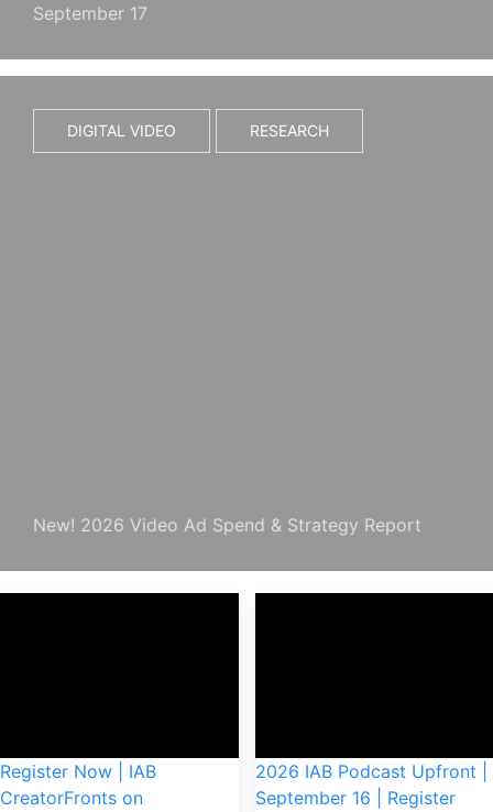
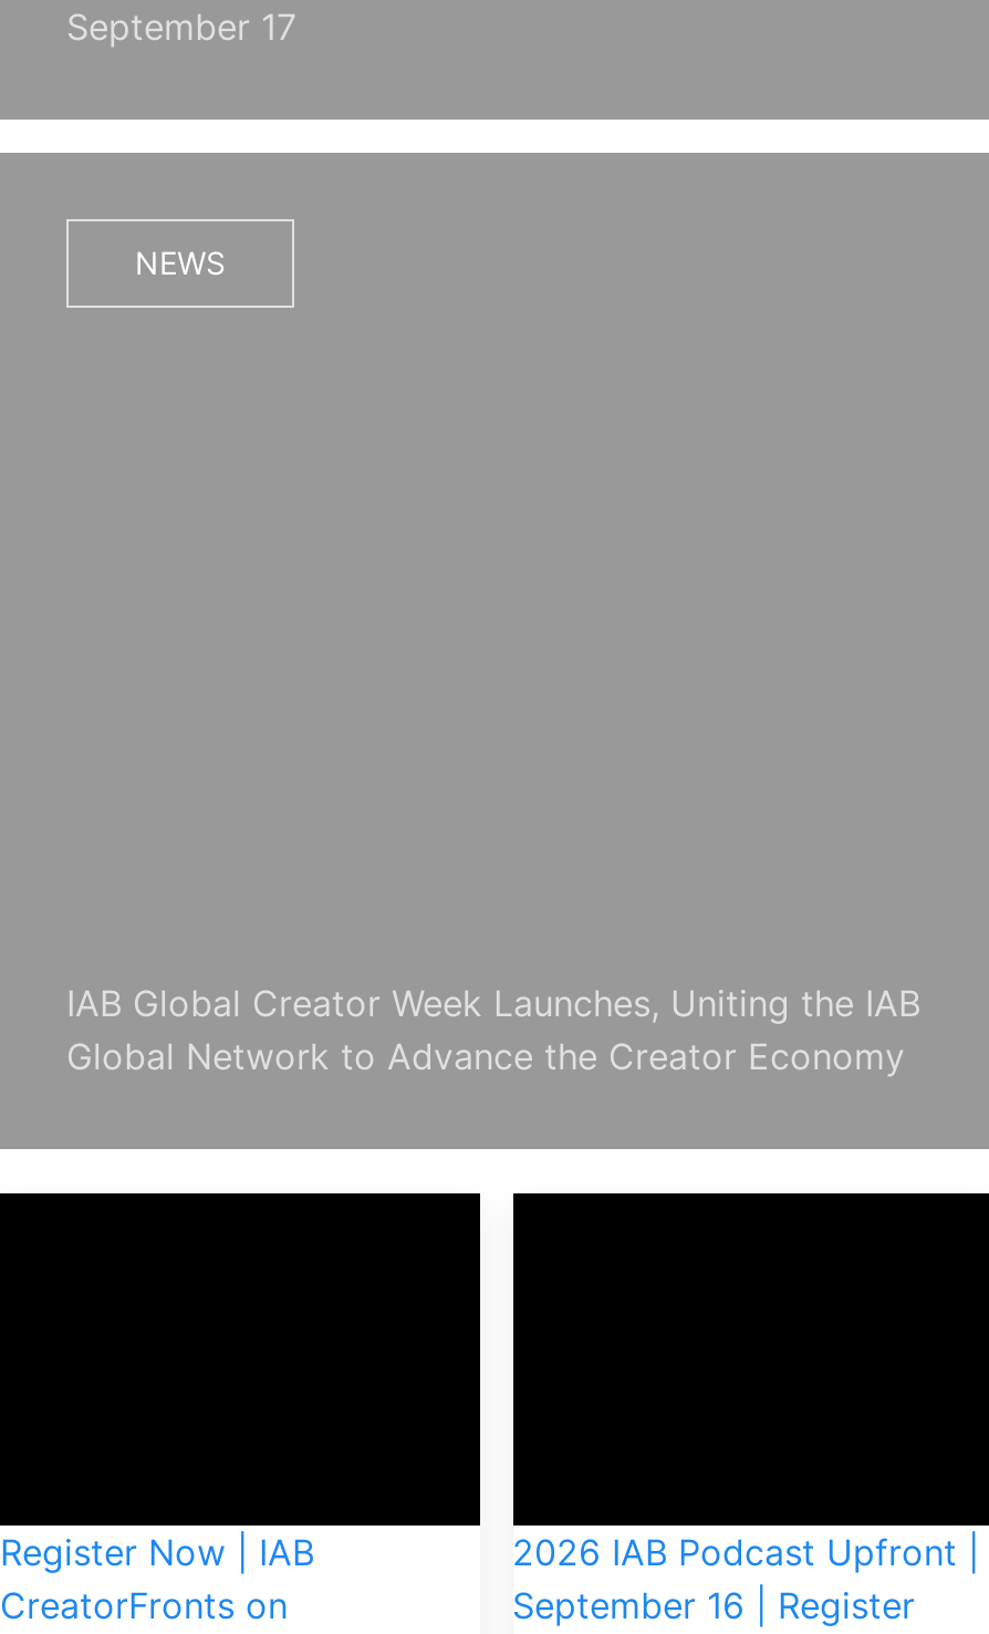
- DIGITAL VIDEO
- RESEARCH
+ NEWS

- New! 2026 Video Ad Spend & Strategy Report
+ IAB Global Creator Week Launches, Uniting the IAB
+ Global Network to Advance the Creator Economy
